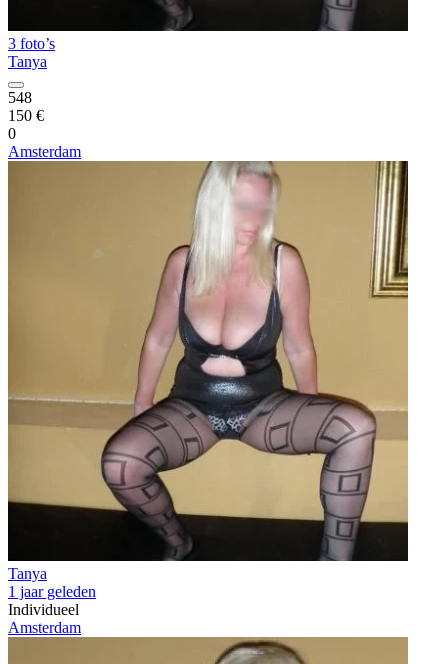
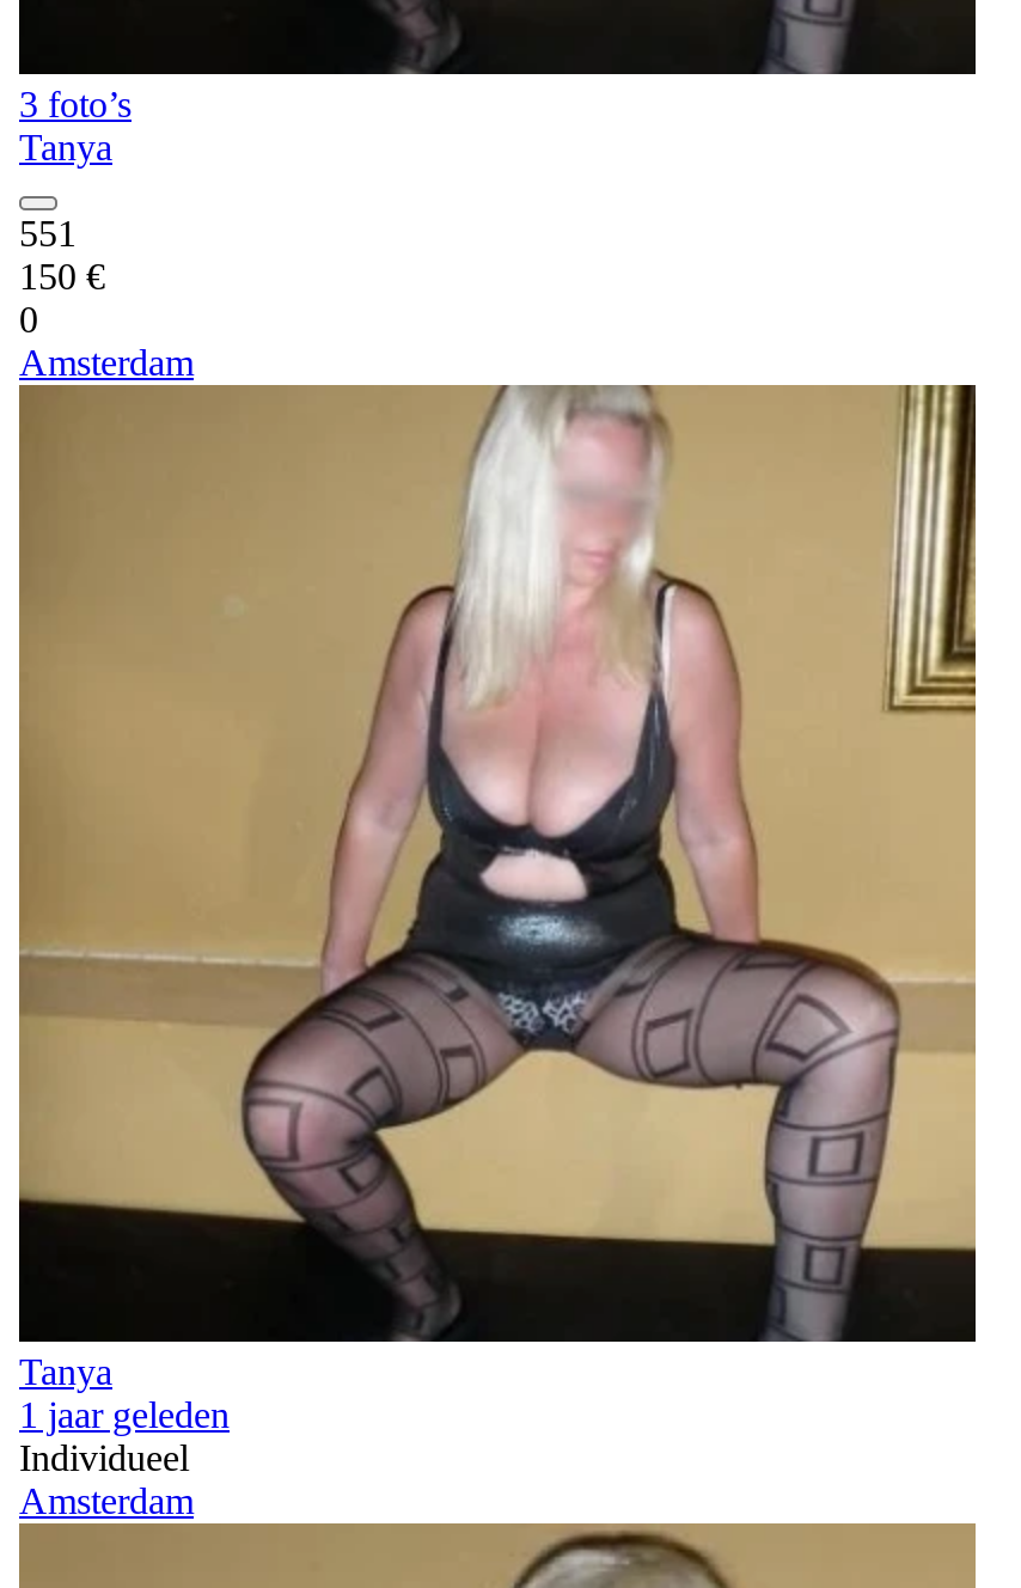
- 548
+ 551
